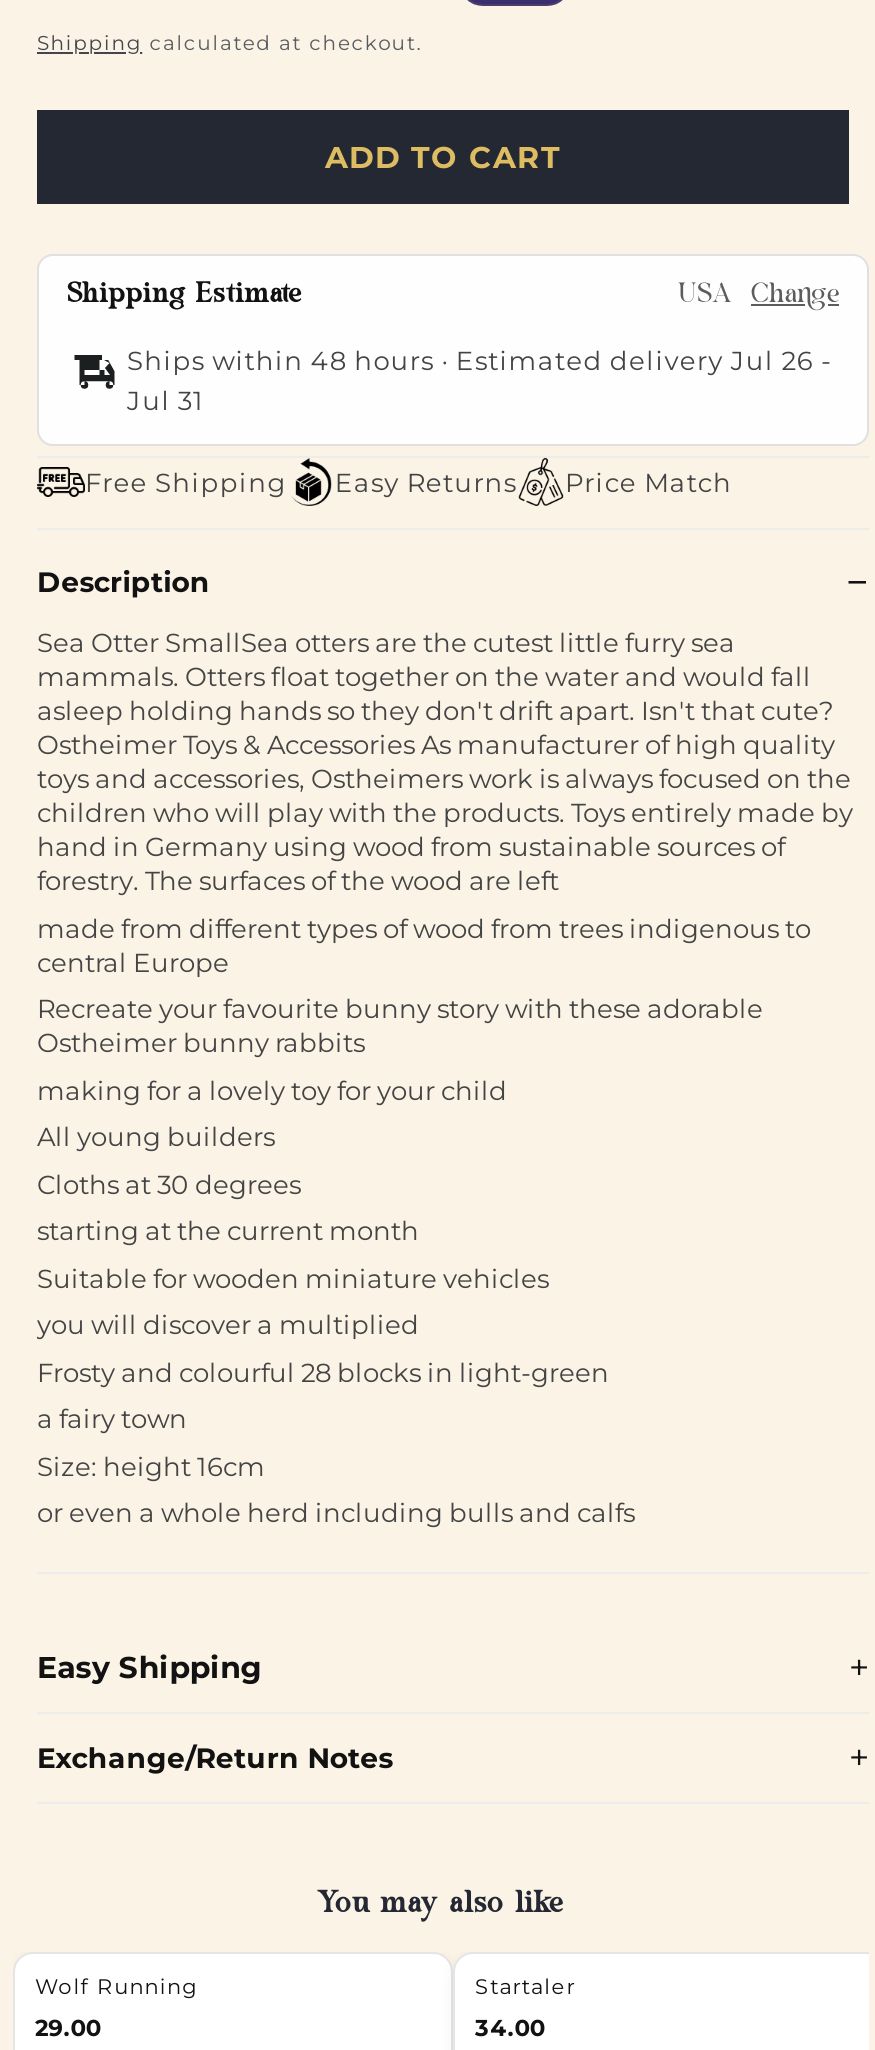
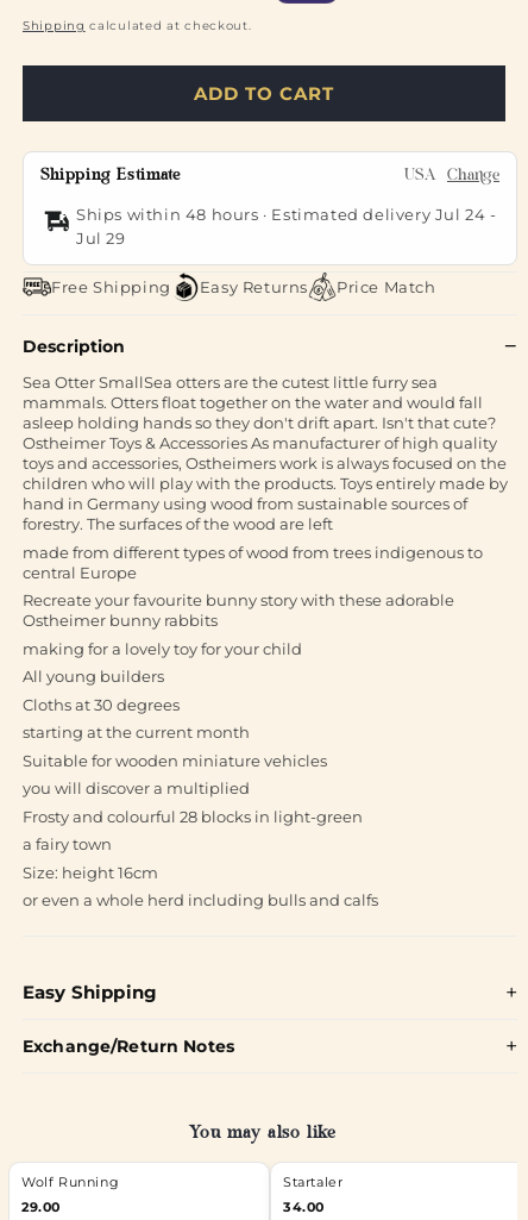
- Ships within 48 hours · Estimated delivery Jul 26 -
+ Ships within 48 hours · Estimated delivery Jul 24 -

- Jul 31
+ Jul 29
